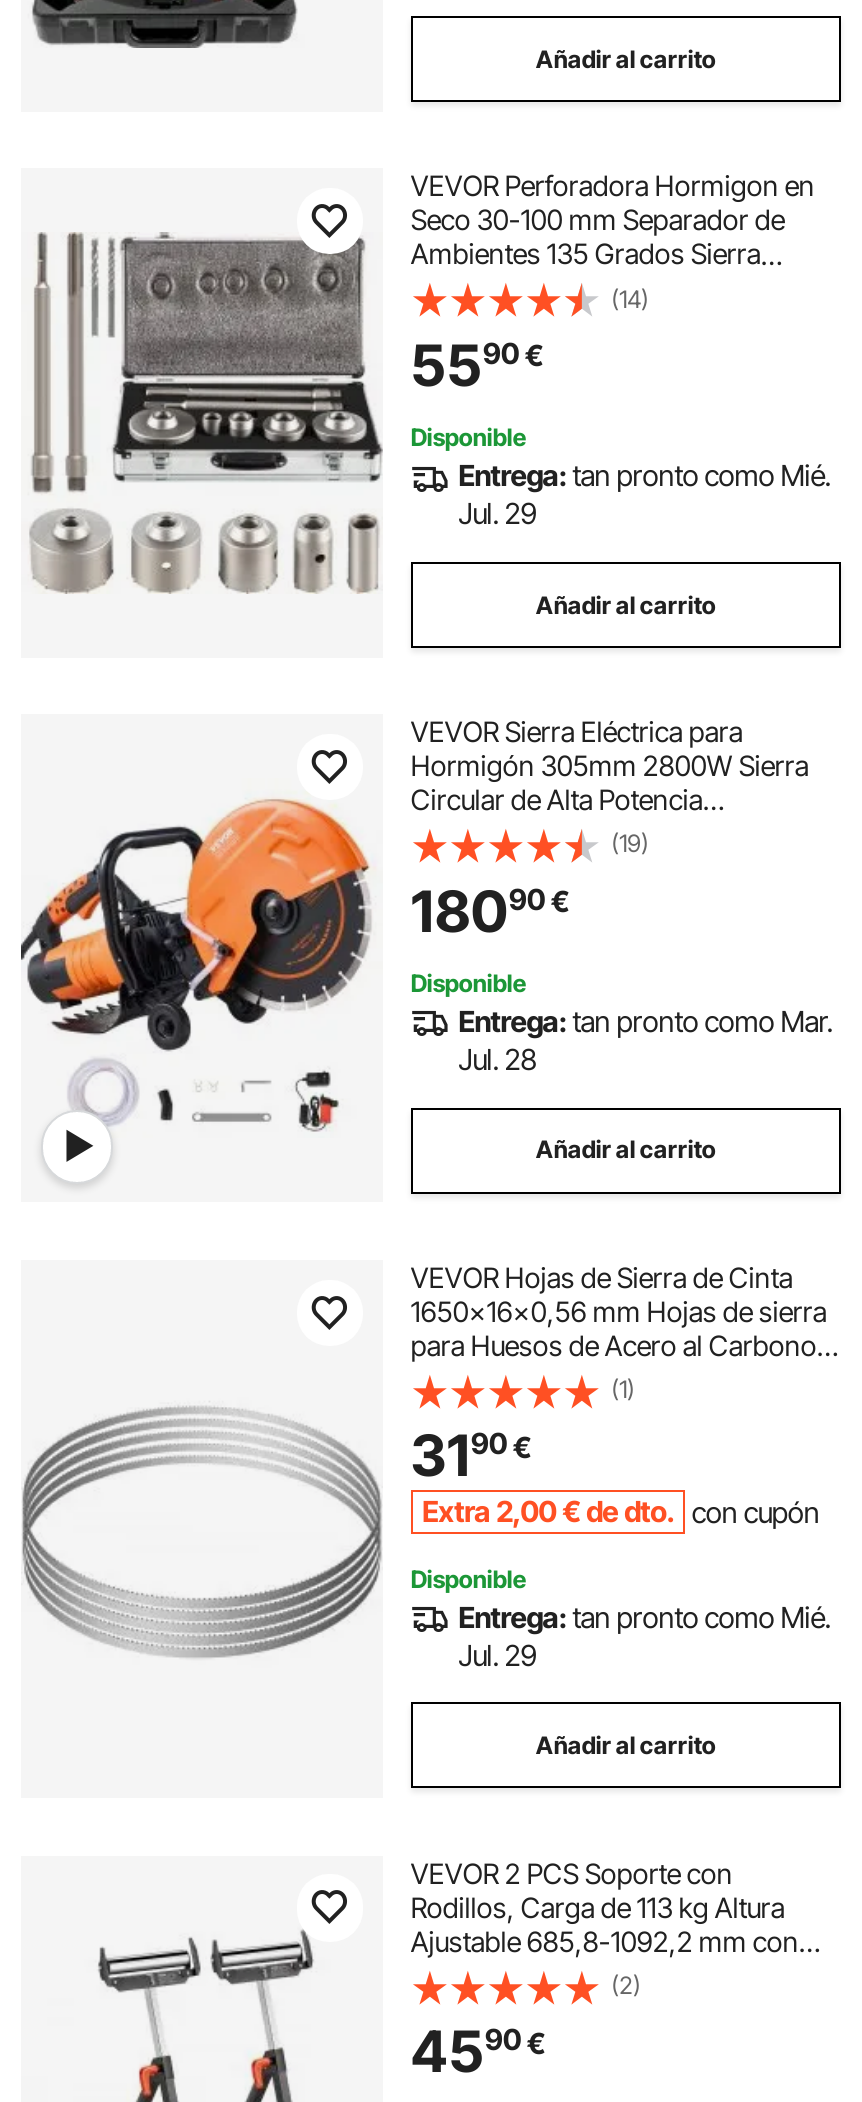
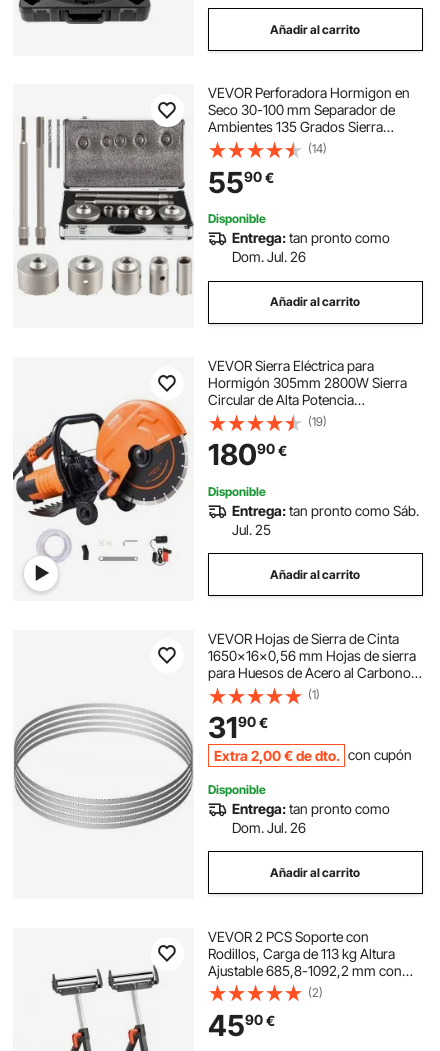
- Entrega: tan pronto como Mié.
- Jul. 29
+ Entrega: tan pronto como
+ Dom. Jul. 26

- Entrega: tan pronto como Mar.
+ Entrega: tan pronto como Sáb.

- Jul. 28
+ Jul. 25

- Entrega: tan pronto como Mié.
- Jul. 29
+ Entrega: tan pronto como
+ Dom. Jul. 26
